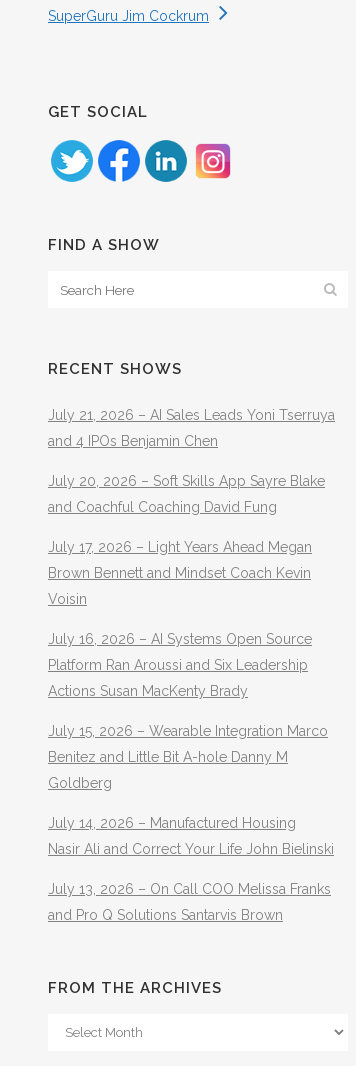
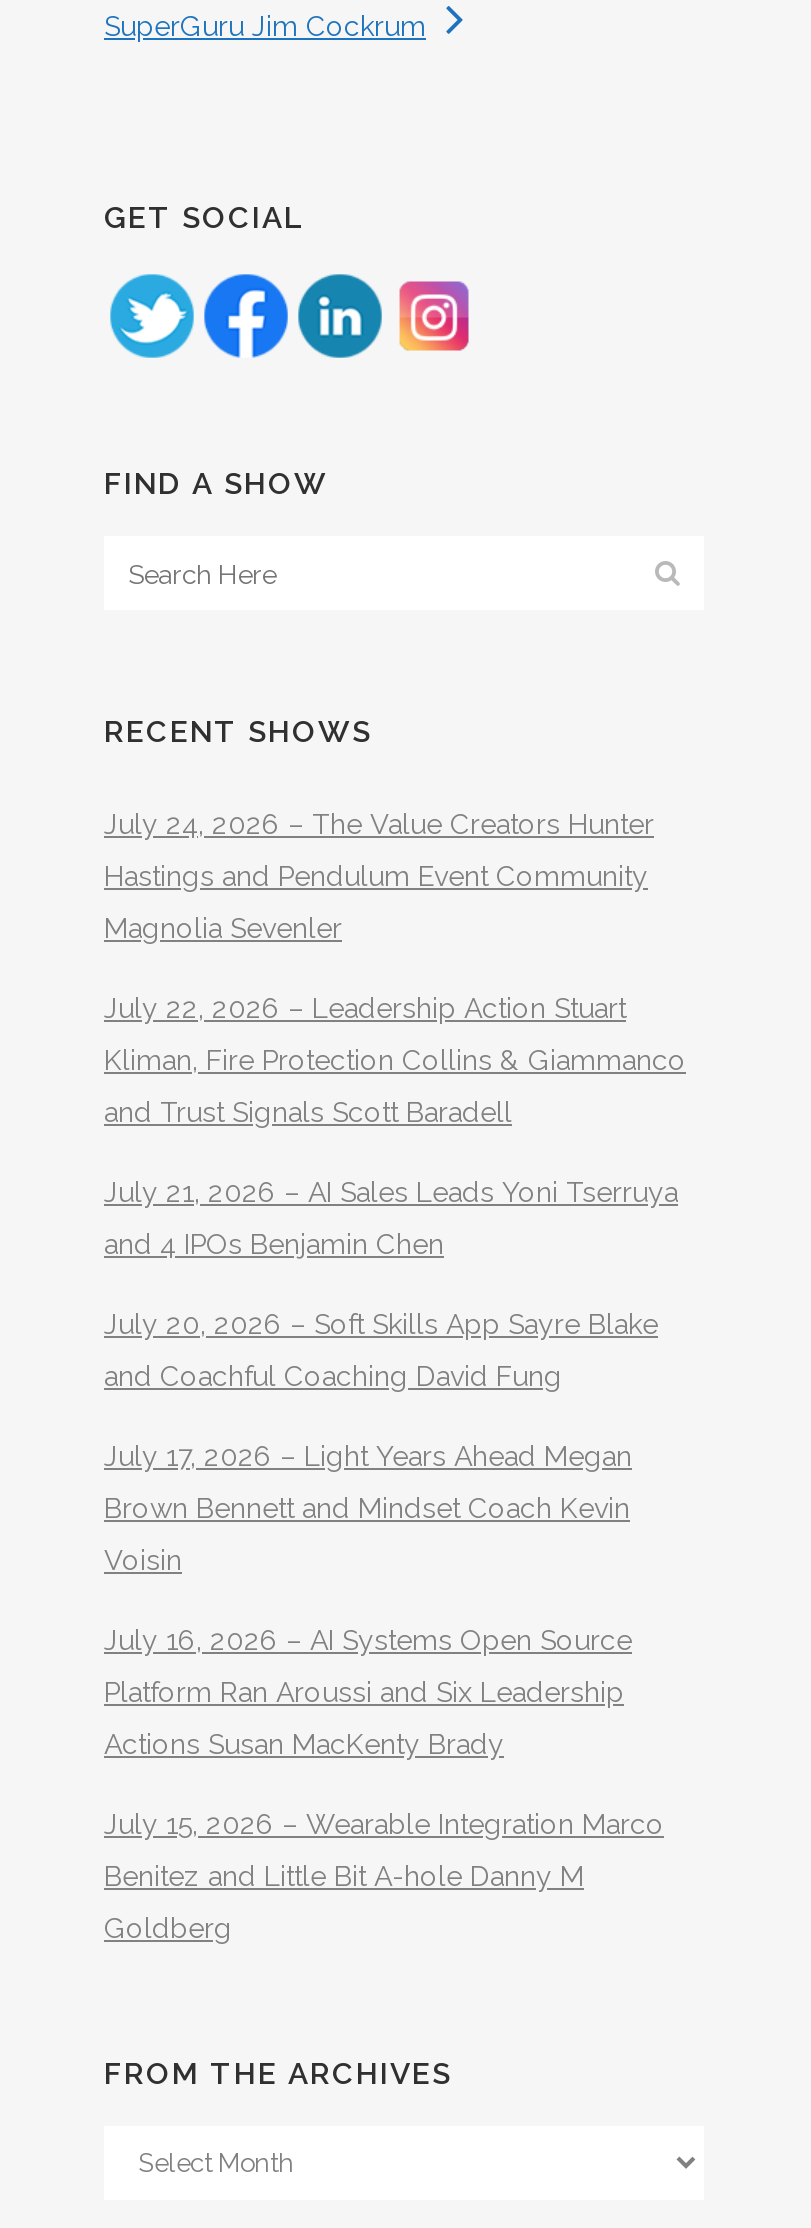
+ July 24, 2026 – The Value Creators Hunter
+ Hastings and Pendulum Event Community
+ Magnolia Sevenler
+ July 22, 2026 – Leadership Action Stuart
+ Kliman, Fire Protection Collins & Giammanco
+ and Trust Signals Scott Baradell

moved down: July 21, 2026 – AI Sales Leads Yoni Tserruya | and 4 IPOs Benjamin Chen | July 20, 2026 – Soft Skills App Sayre Blake | ... | Benitez and Little Bit A-hole Danny M | Goldberg

- July 14, 2026 – Manufactured Housing
- Nasir Ali and Correct Your Life John Bielinski
- July 13, 2026 – On Call COO Melissa Franks
- and Pro Q Solutions Santarvis Brown
